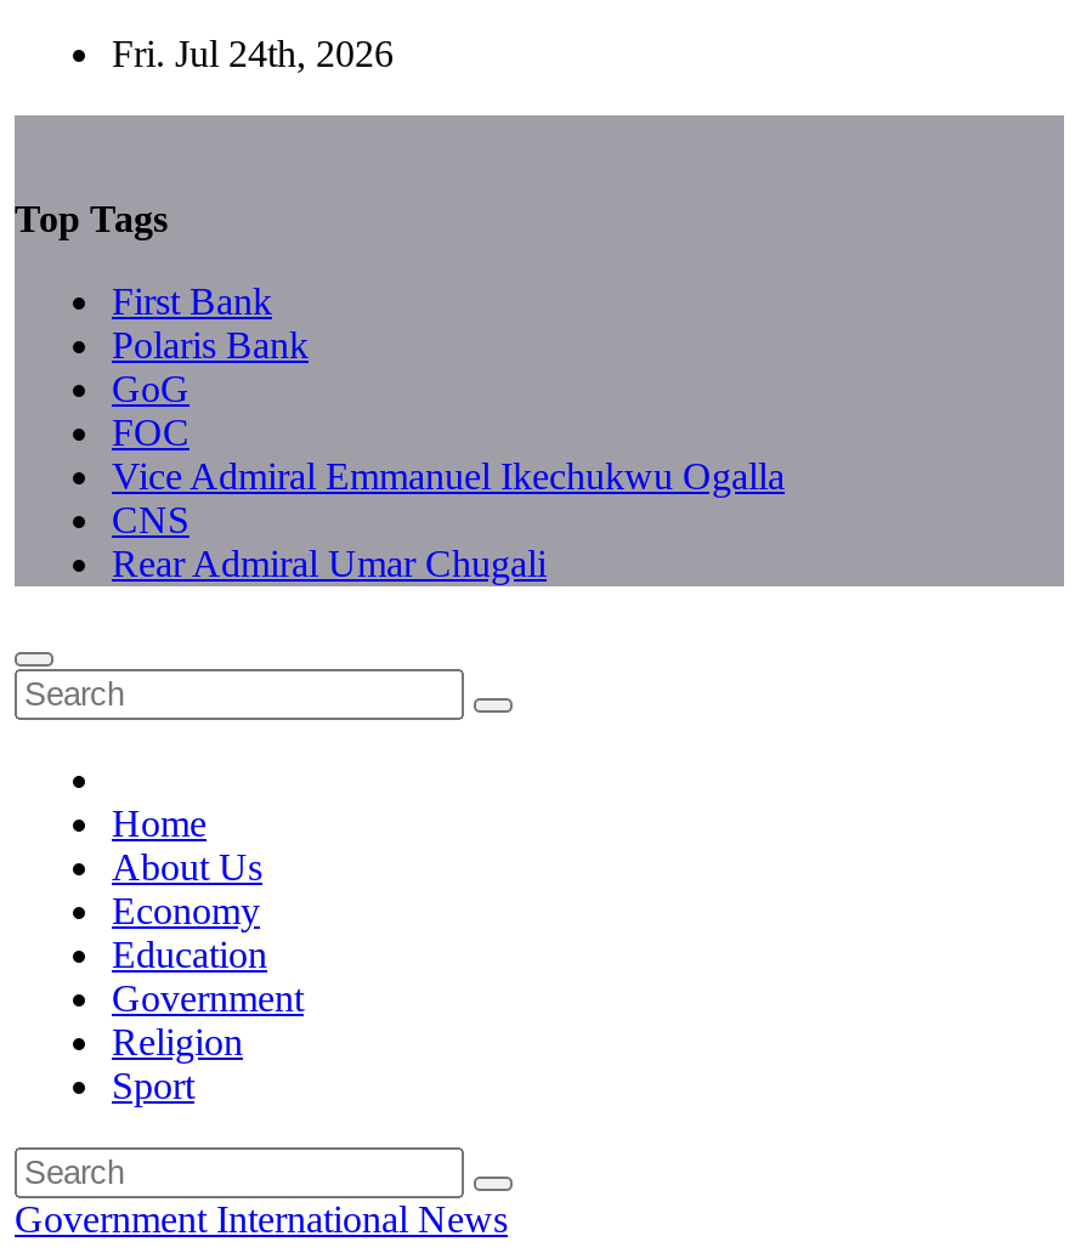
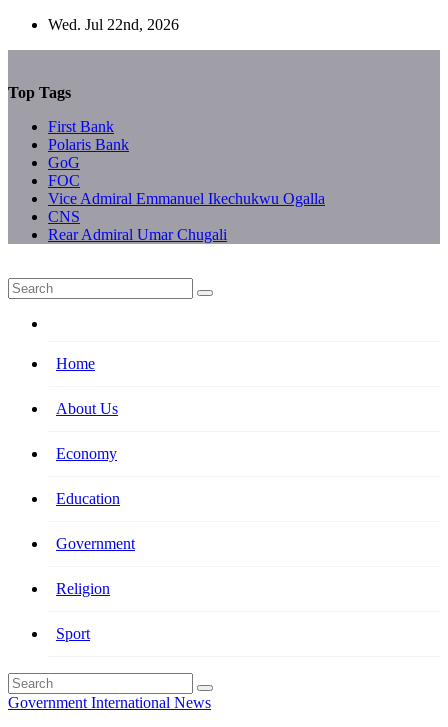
- Fri. Jul 24th, 2026
+ Wed. Jul 22nd, 2026
